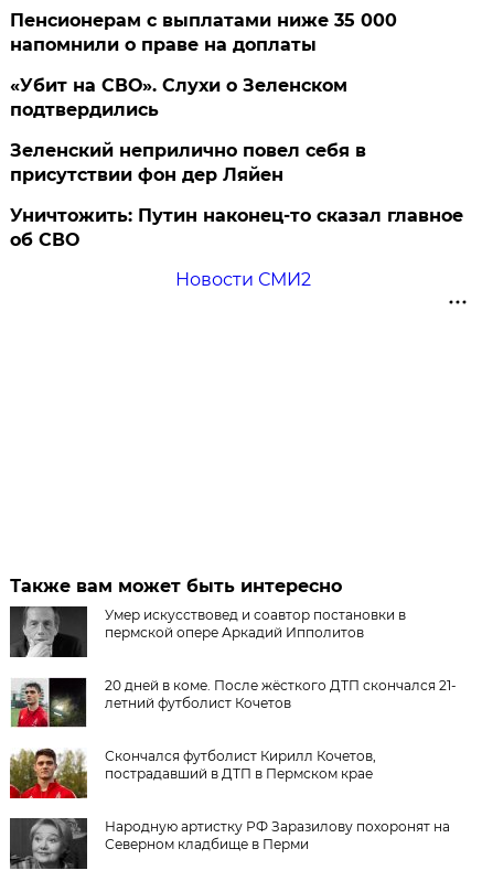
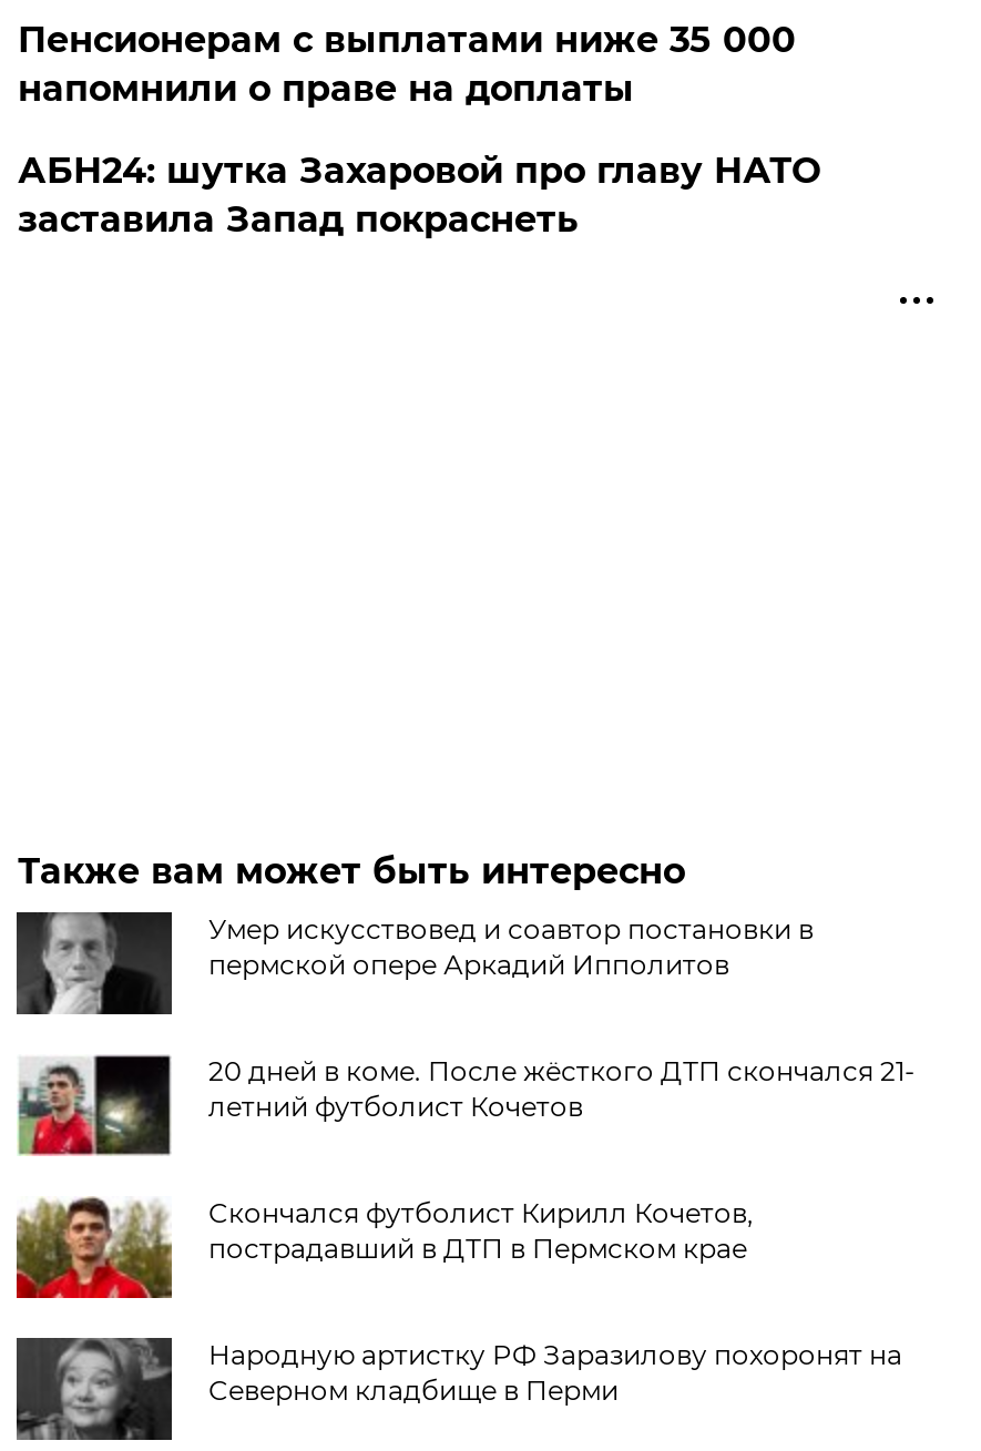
- «Убит на СВО». Слухи о Зеленском
- подтвердились
- Зеленский неприлично повел cебя в
- присутствии фон дер Ляйен
- Уничтожить: Путин наконец-то сказал главное
- об СВО
- Новости СМИ2
+ АБН24: шутка Захаровой про главу НАТО
+ заставила Запад покраснеть
